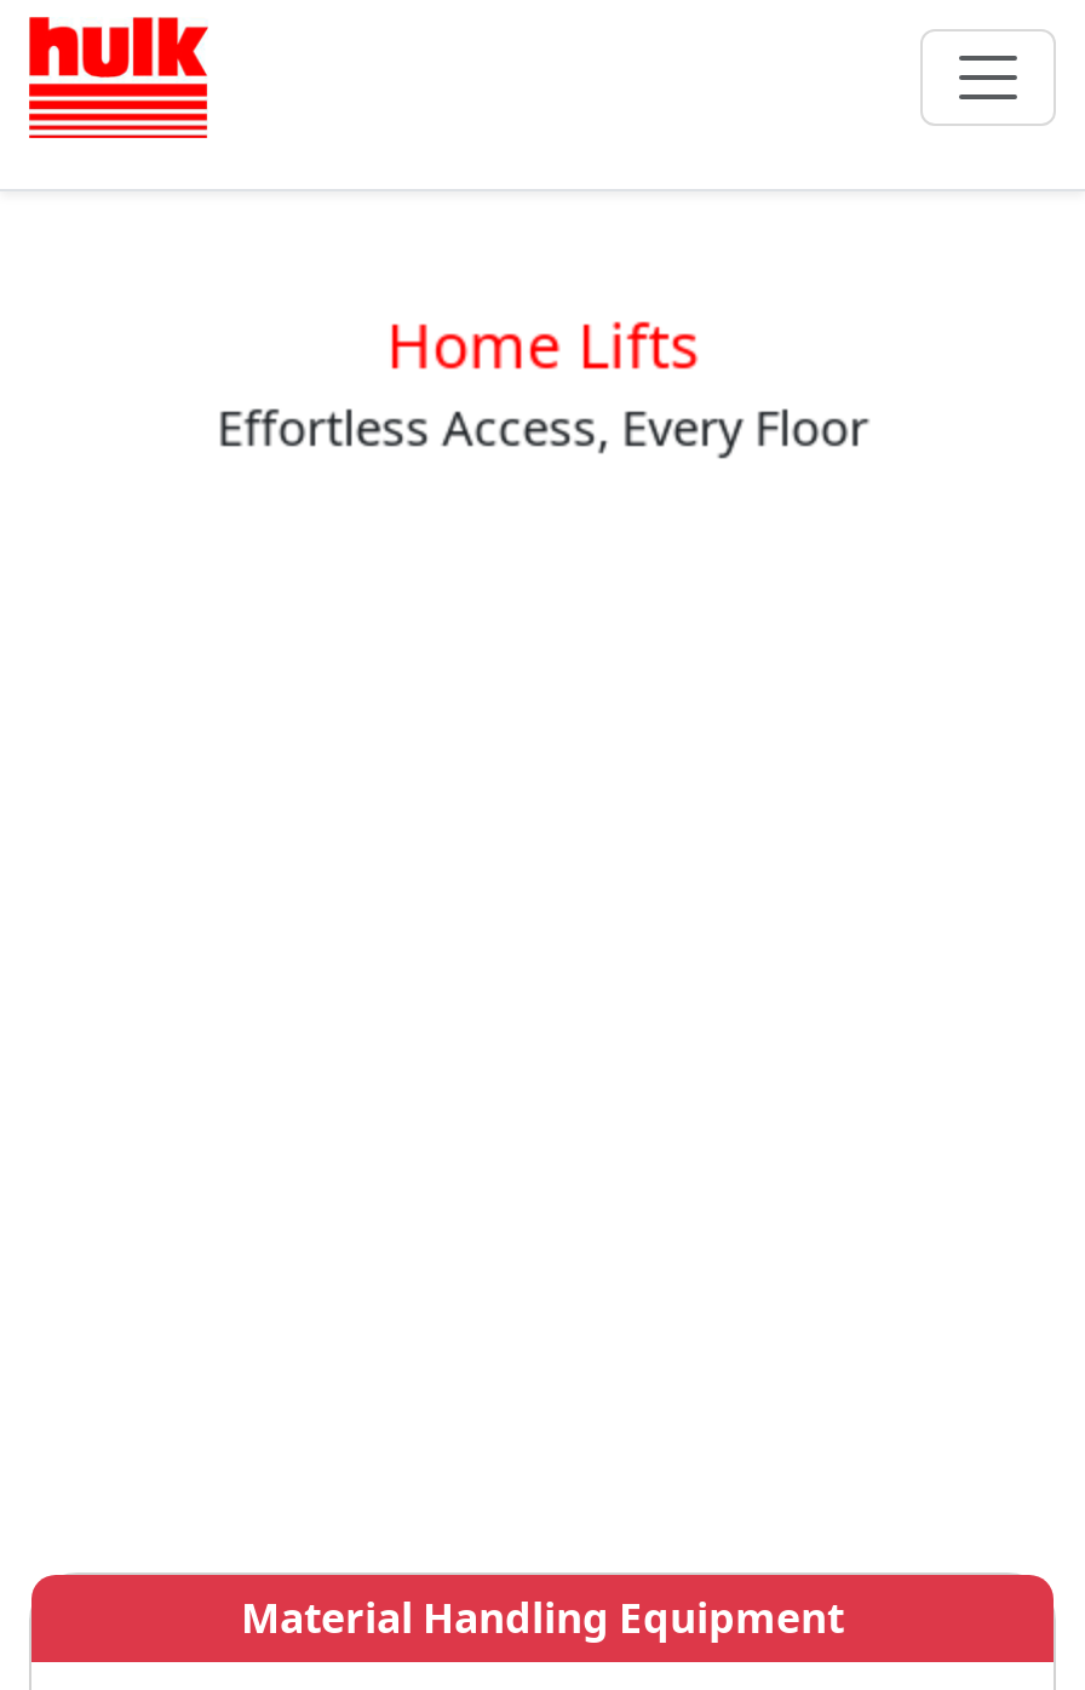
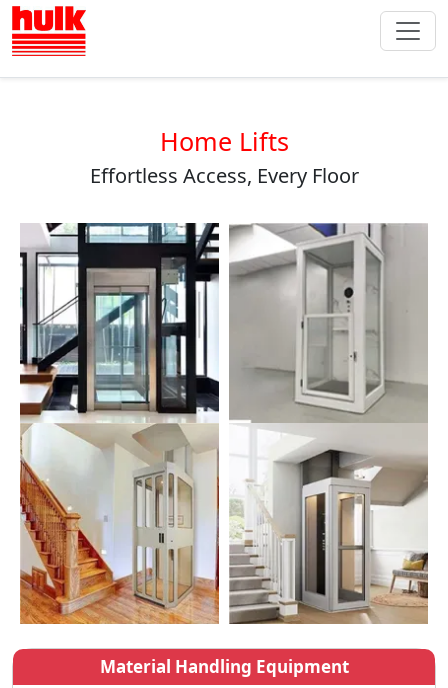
+ [image]

+ [image]
